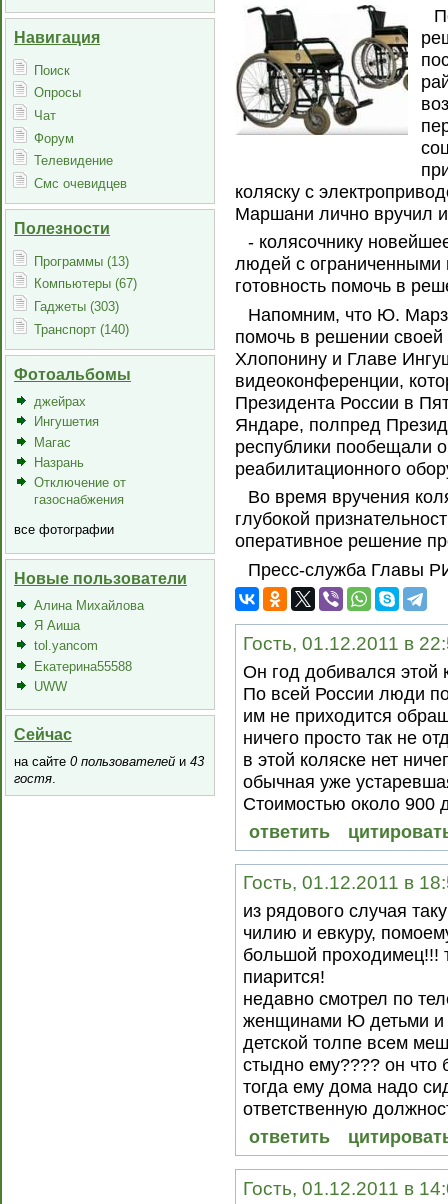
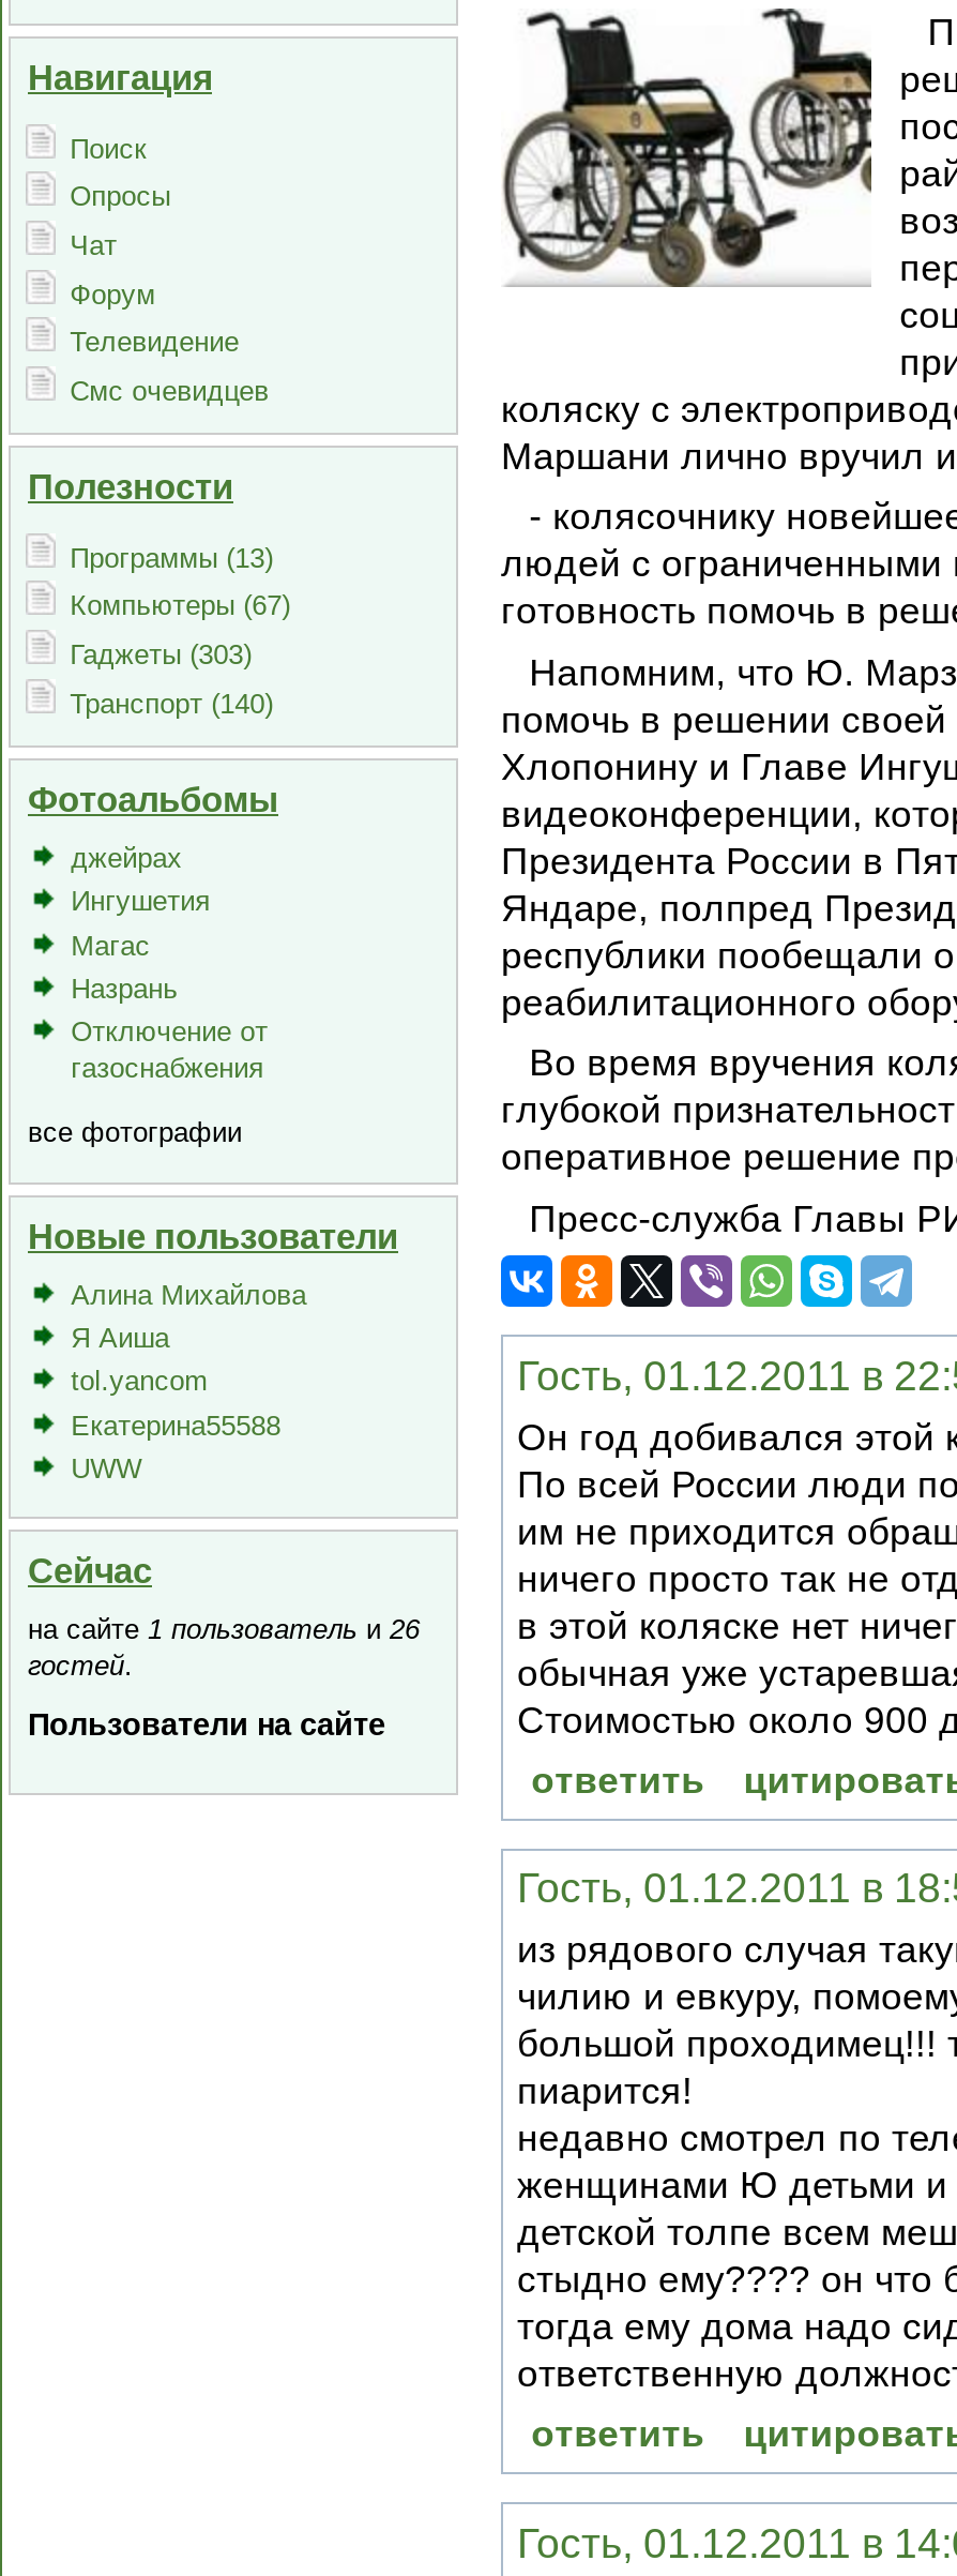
- на сайте 0 пользователей и 43
- гостя.
+ на сайте 1 пользователь и 26
+ гостей.
+ Пользователи на сайте
